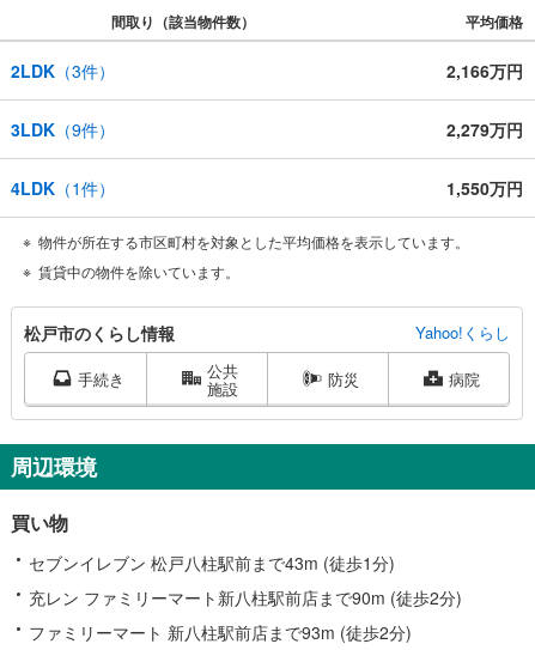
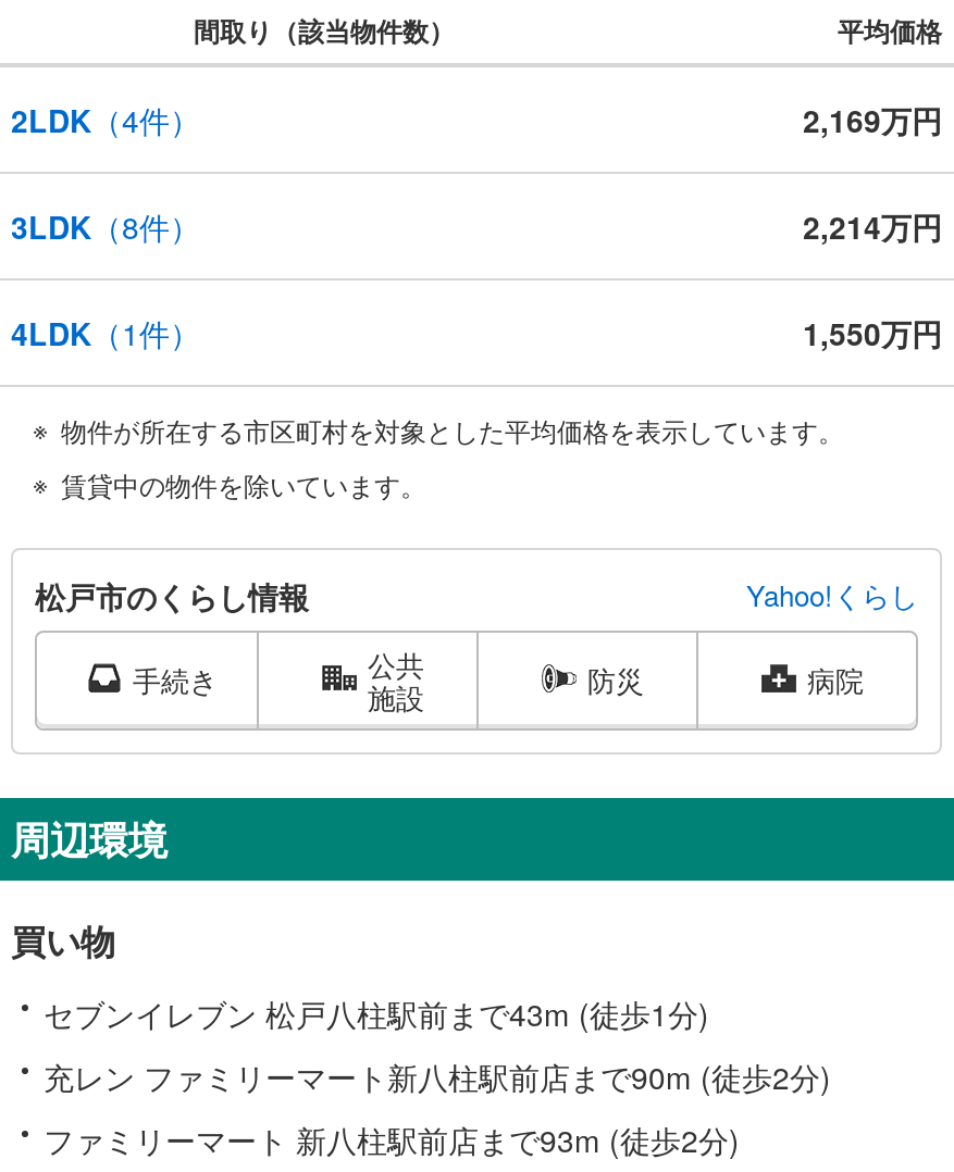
- 2LDK（3件）
+ 2LDK（4件）

- 2,166万円
+ 2,169万円

- 3LDK（9件）
+ 3LDK（8件）

- 2,279万円
+ 2,214万円
